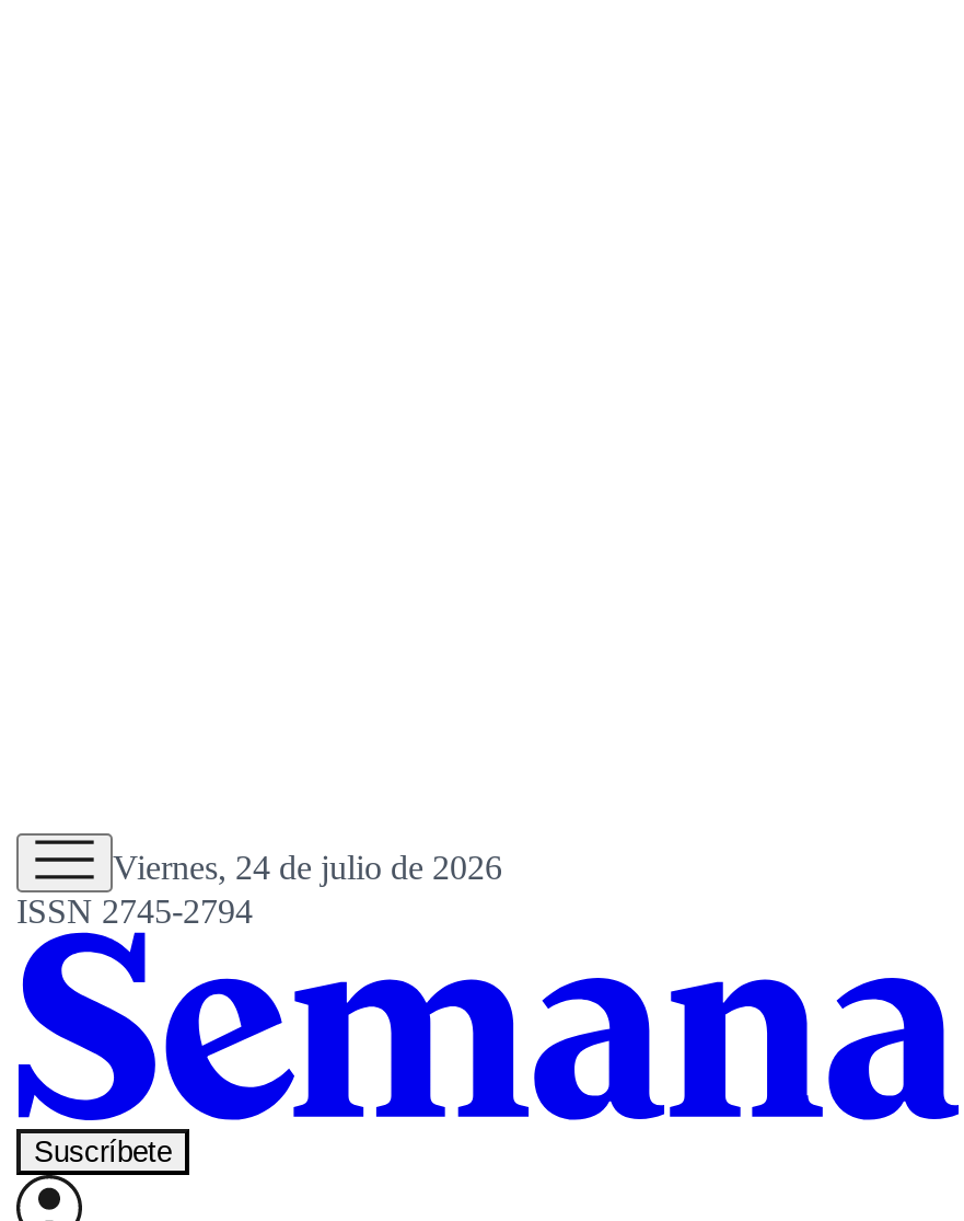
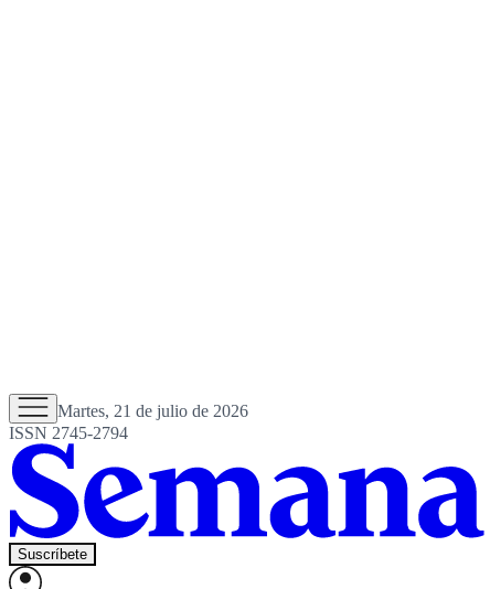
- Viernes, 24 de julio de 2026
+ Martes, 21 de julio de 2026
